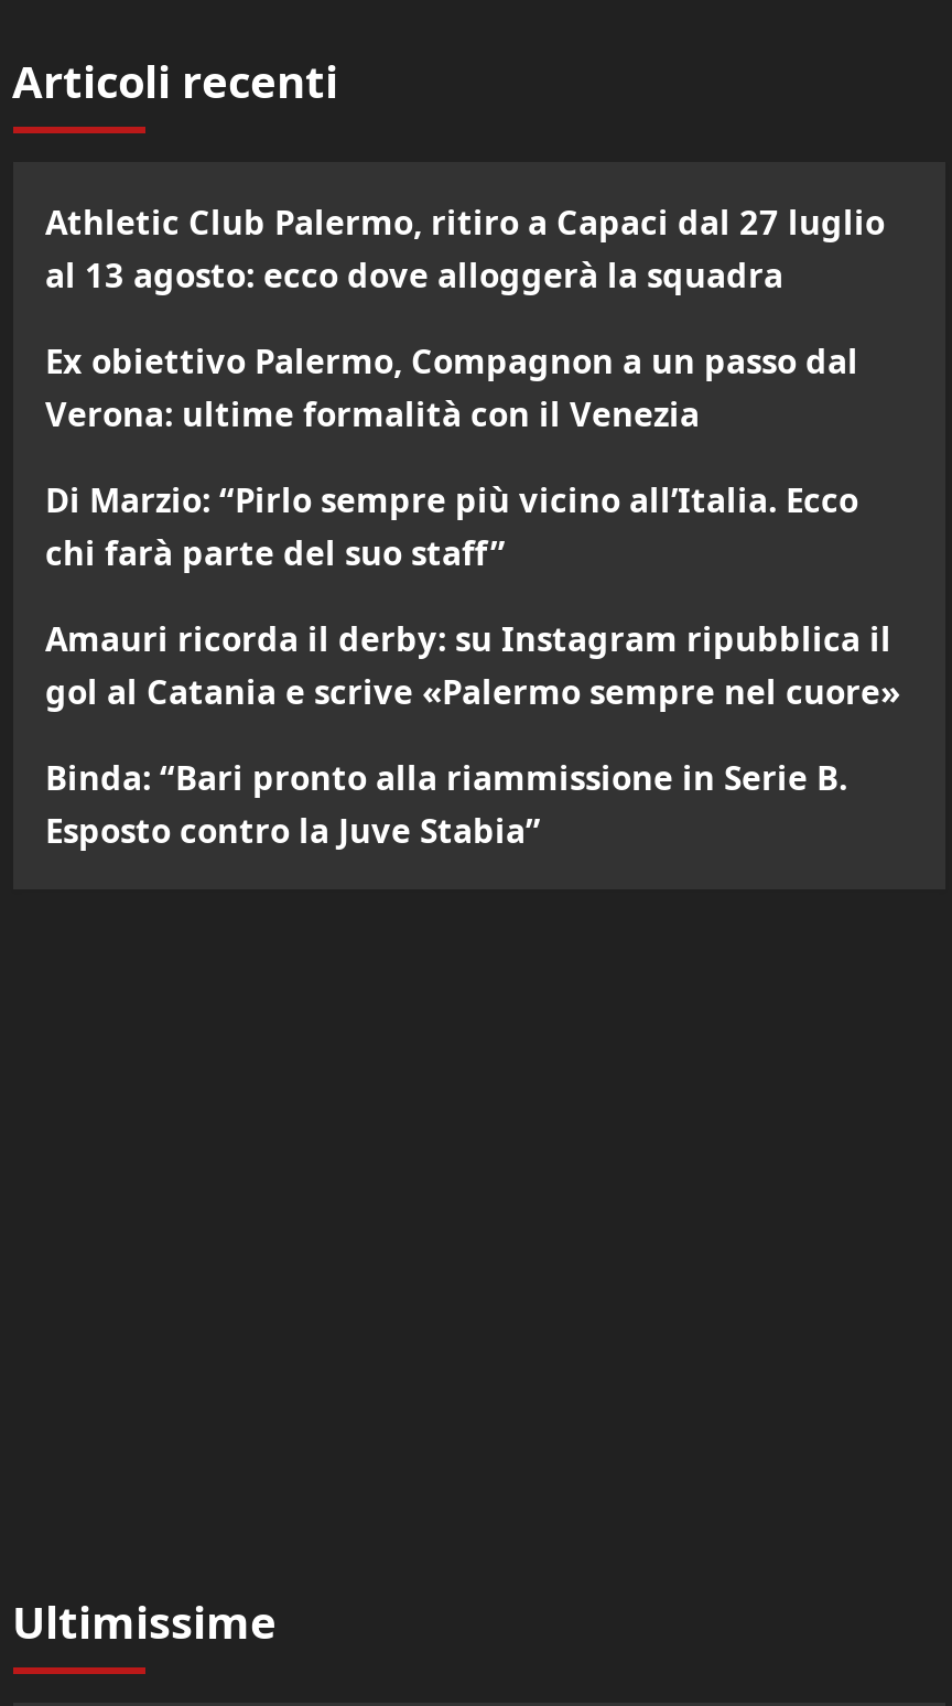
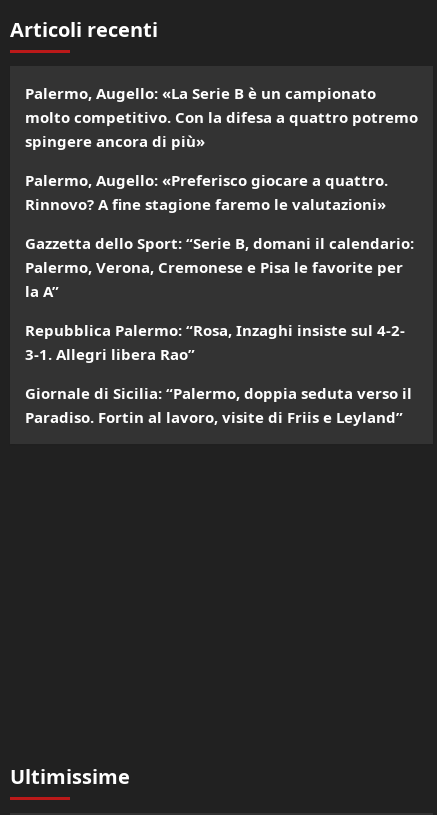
- Athletic Club Palermo, ritiro a Capaci dal 27 luglio
- al 13 agosto: ecco dove alloggerà la squadra
+ Palermo, Augello: «La Serie B è un campionato
+ molto competitivo. Con la difesa a quattro potremo
+ spingere ancora di più»

- Ex obiettivo Palermo, Compagnon a un passo dal
- Verona: ultime formalità con il Venezia
+ Palermo, Augello: «Preferisco giocare a quattro.
+ Rinnovo? A fine stagione faremo le valutazioni»

- Di Marzio: “Pirlo sempre più vicino all’Italia. Ecco
- chi farà parte del suo staff”
+ Gazzetta dello Sport: “Serie B, domani il calendario:
+ Palermo, Verona, Cremonese e Pisa le favorite per
+ la A”

- Amauri ricorda il derby: su Instagram ripubblica il
- gol al Catania e scrive «Palermo sempre nel cuore»
+ Repubblica Palermo: “Rosa, Inzaghi insiste sul 4-2-
+ 3-1. Allegri libera Rao”

- Binda: “Bari pronto alla riammissione in Serie B.
- Esposto contro la Juve Stabia”
+ Giornale di Sicilia: “Palermo, doppia seduta verso il
+ Paradiso. Fortin al lavoro, visite di Friis e Leyland”
